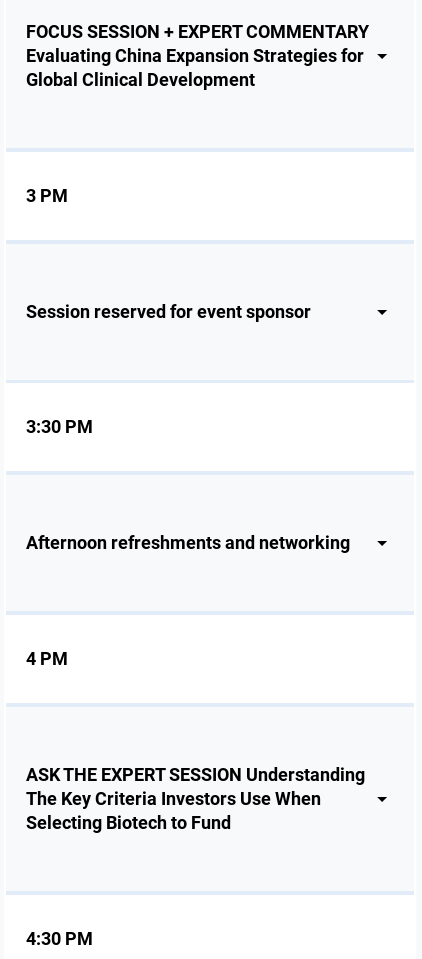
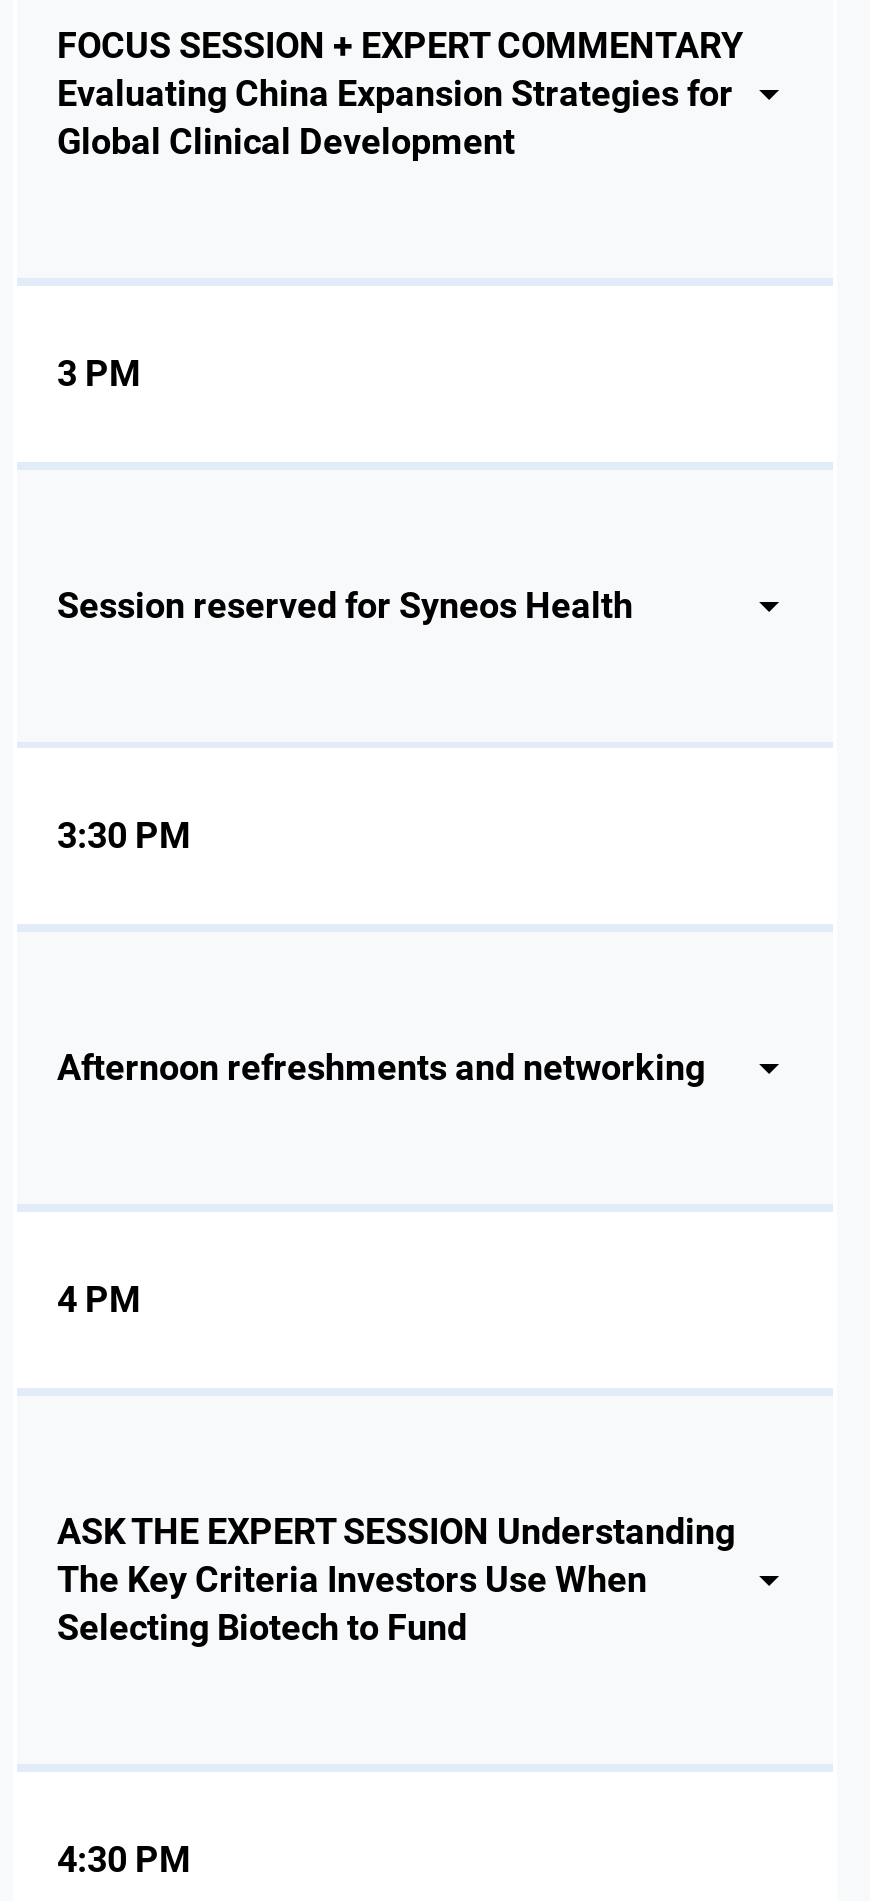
- Session reserved for event sponsor
+ Session reserved for Syneos Health
